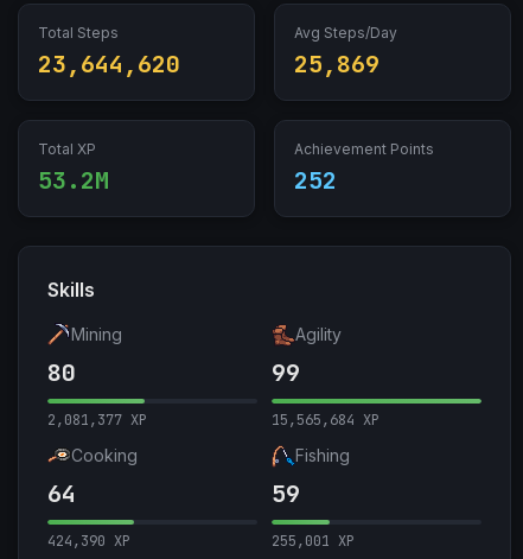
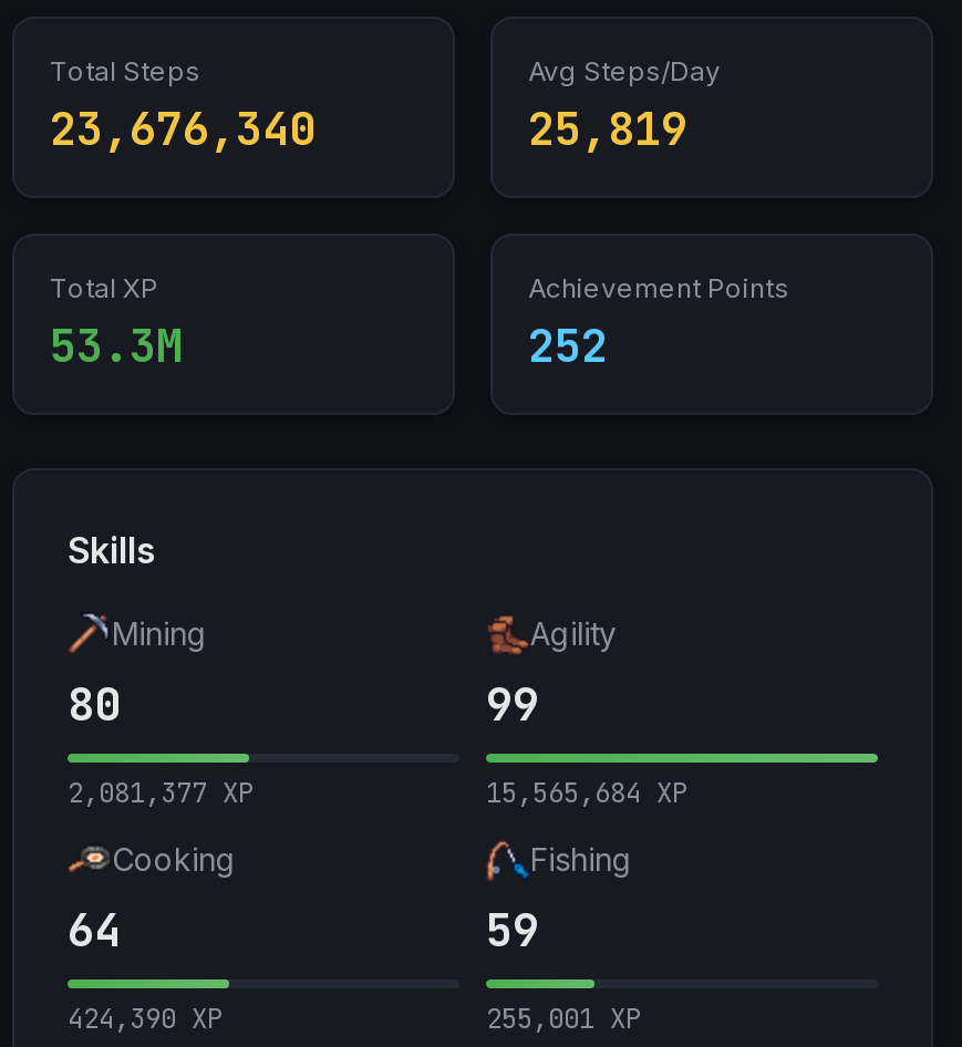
- 23,644,620
+ 23,676,340

- 25,869
+ 25,819

- 53.2M
+ 53.3M
